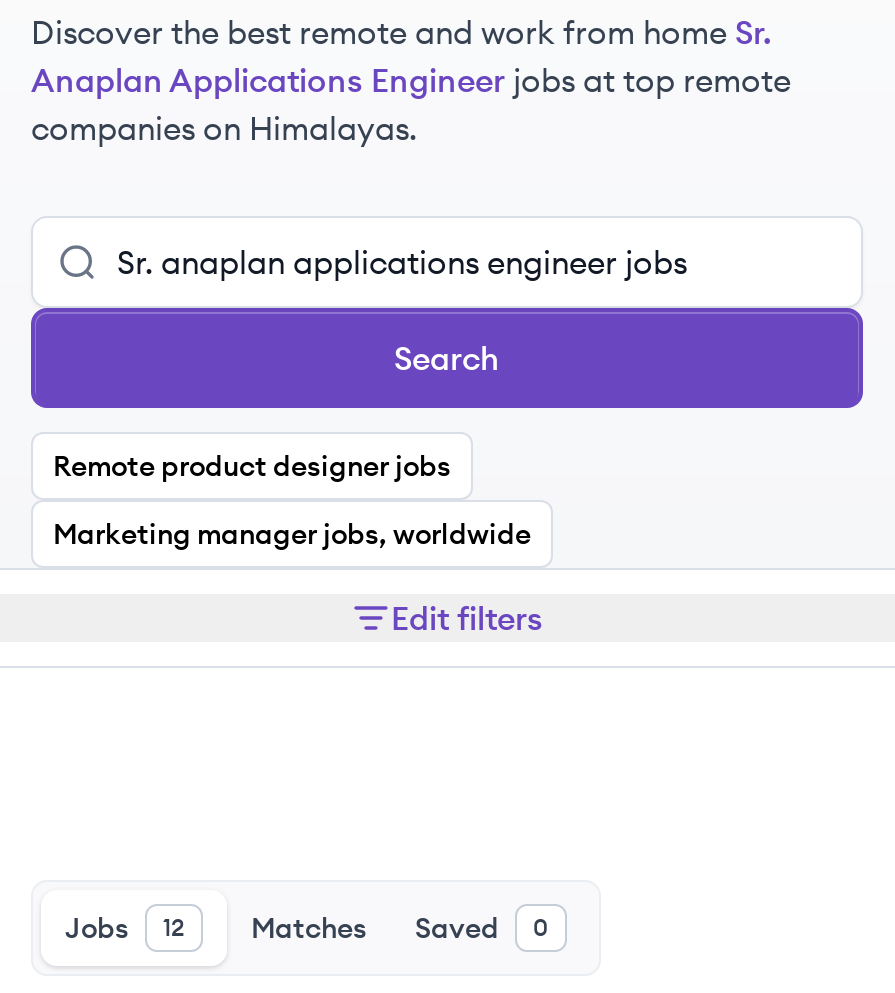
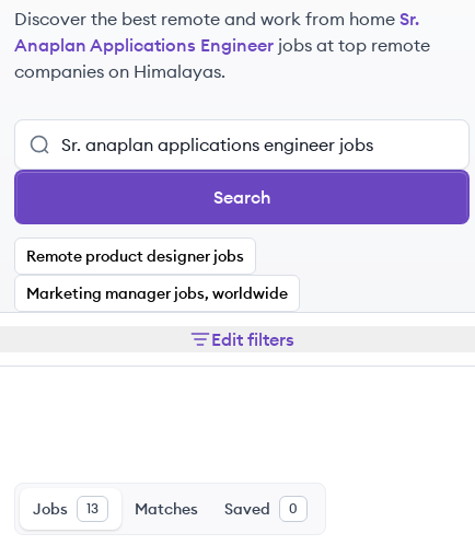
- Jobs 12
+ Jobs 13
